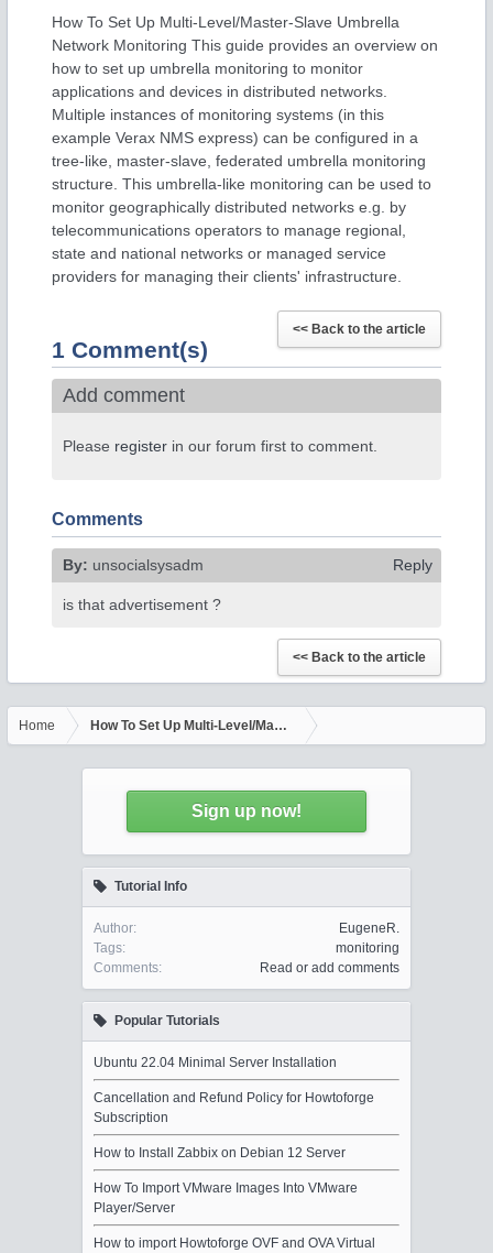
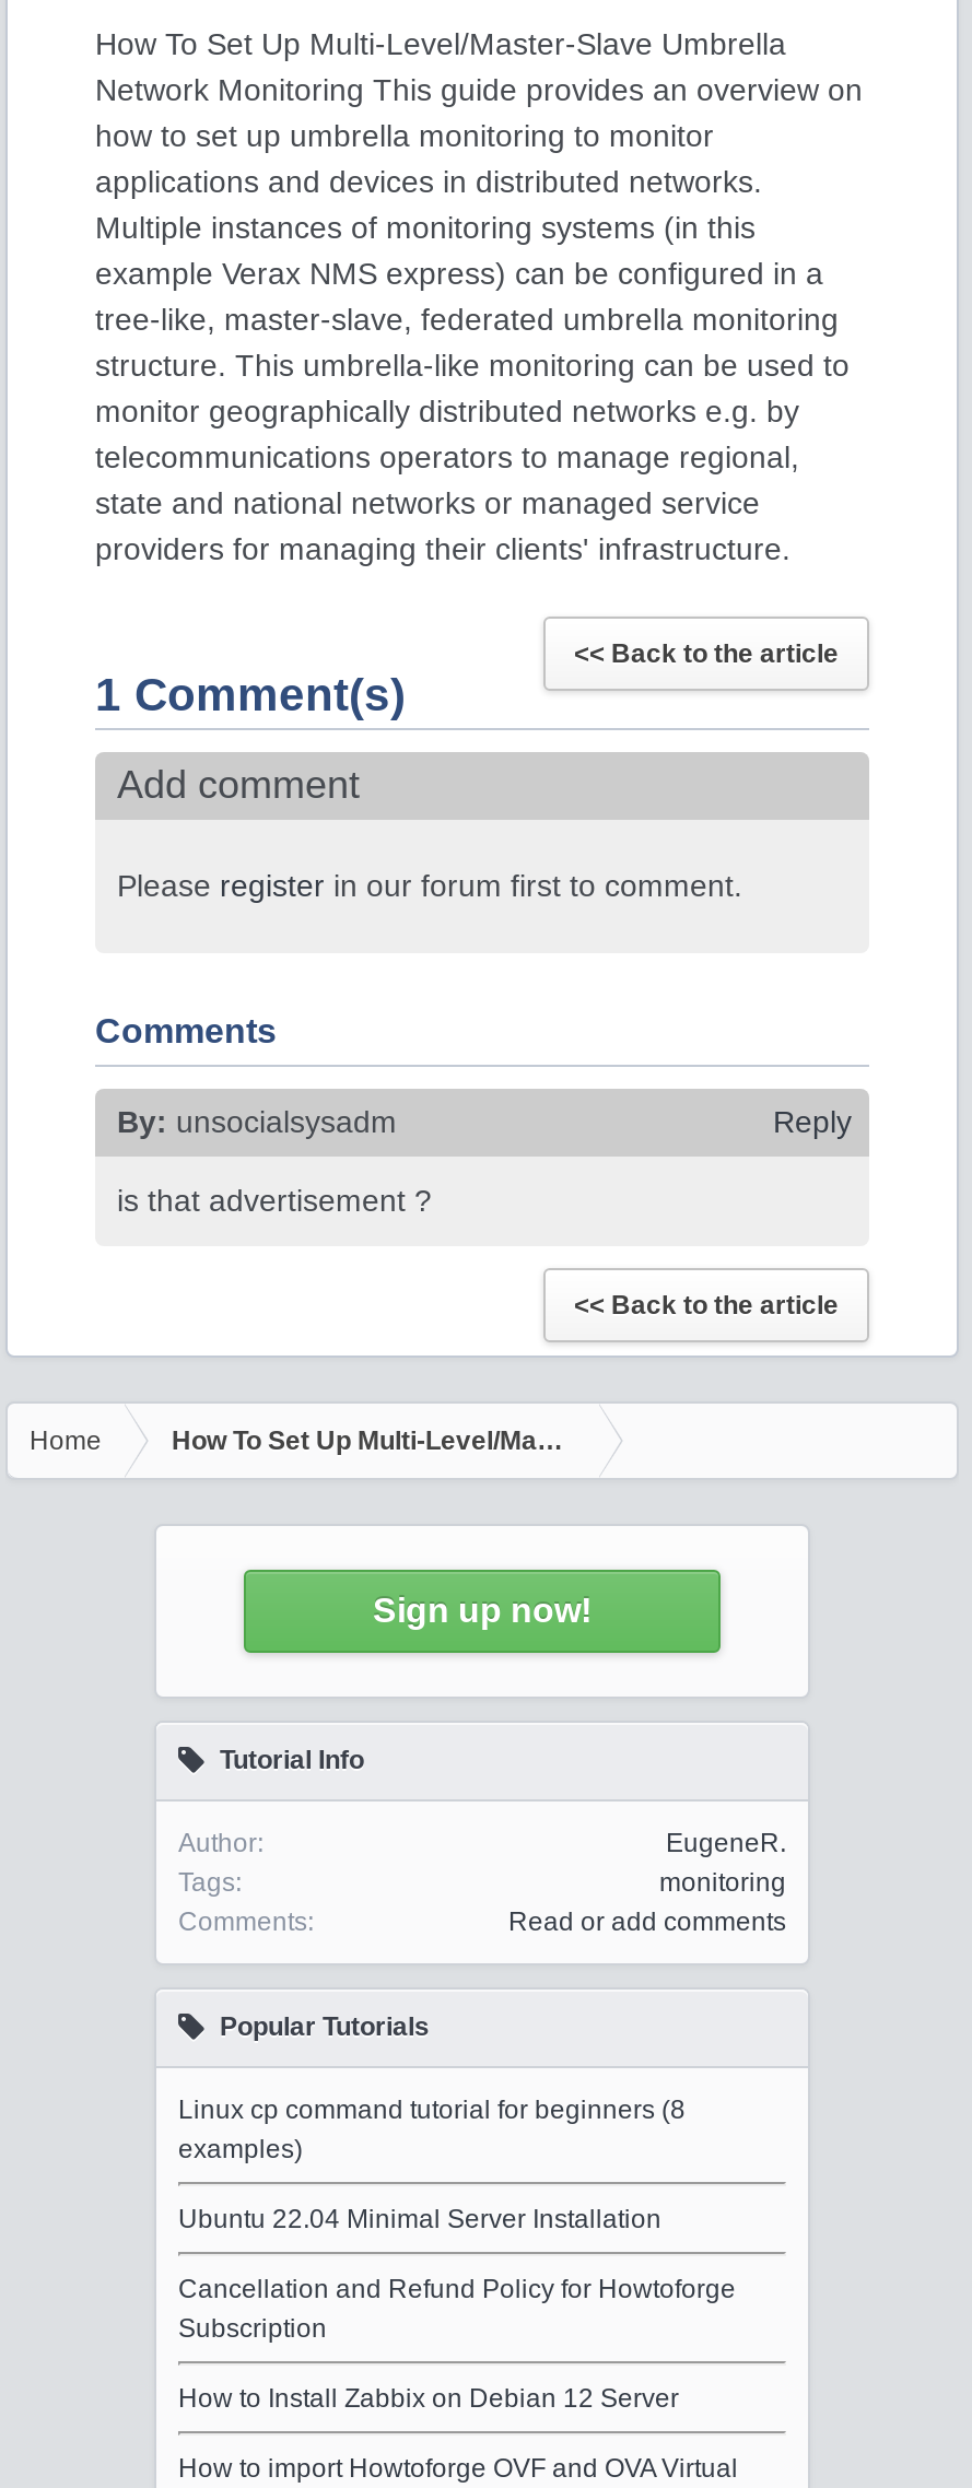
+ Linux cp command tutorial for beginners (8
+ examples)

moved down: Ubuntu 22.04 Minimal Server Installation | Cancellation and Refund Policy for Howtoforge | Subscription | How to Install Zabbix on Debian 12 Server

- How To Import VMware Images Into VMware
- Player/Server
